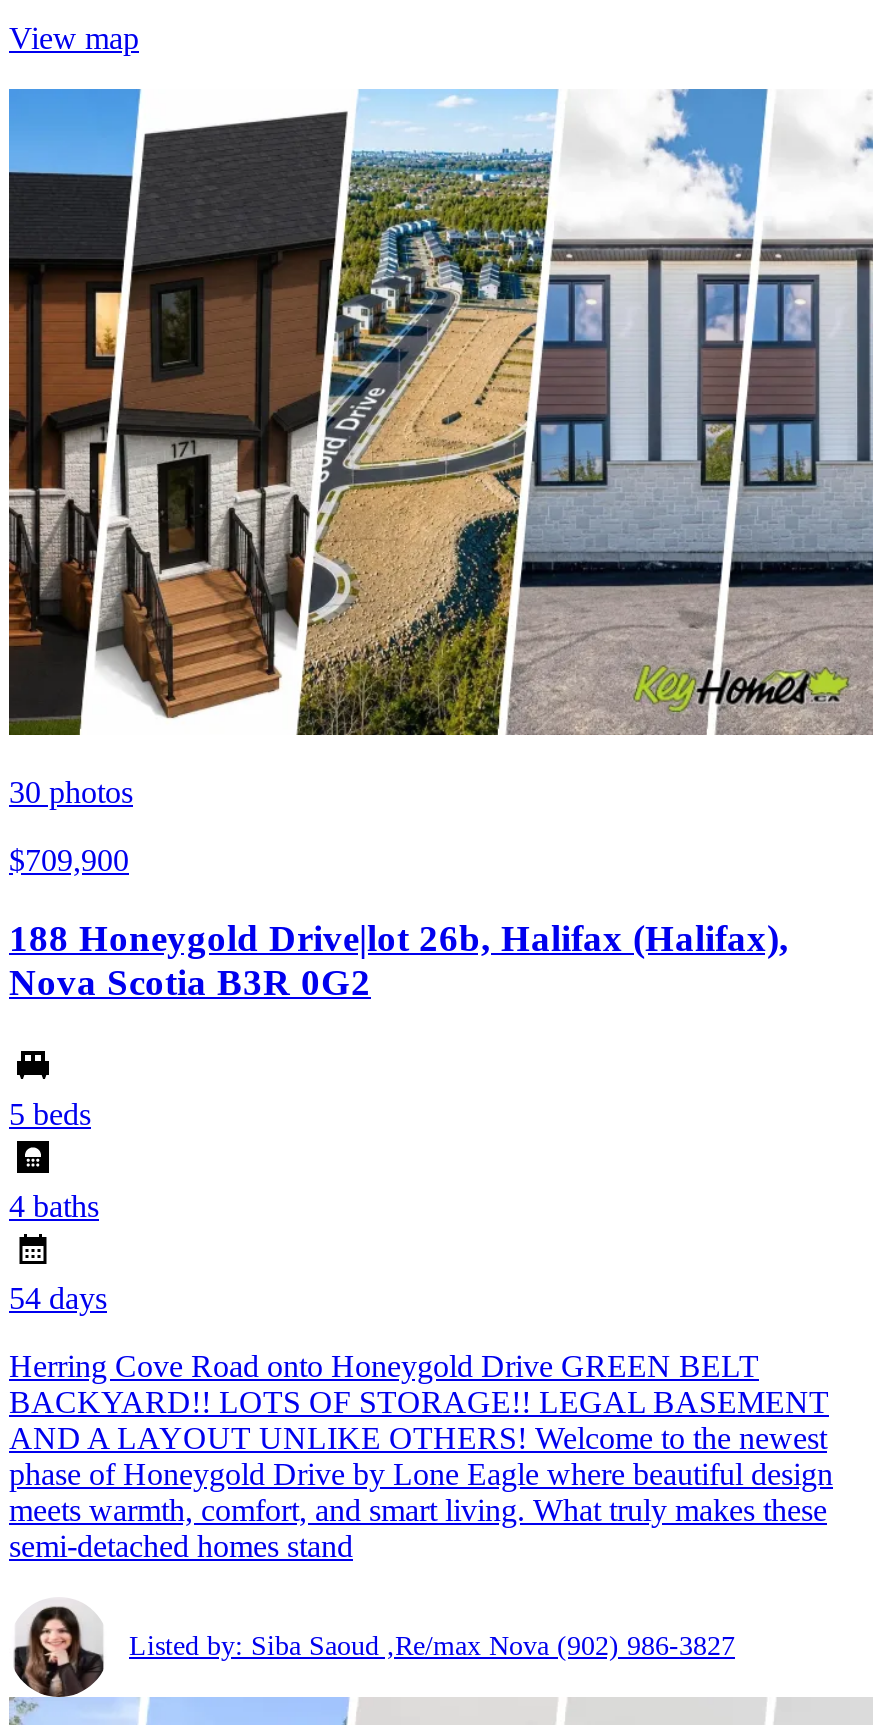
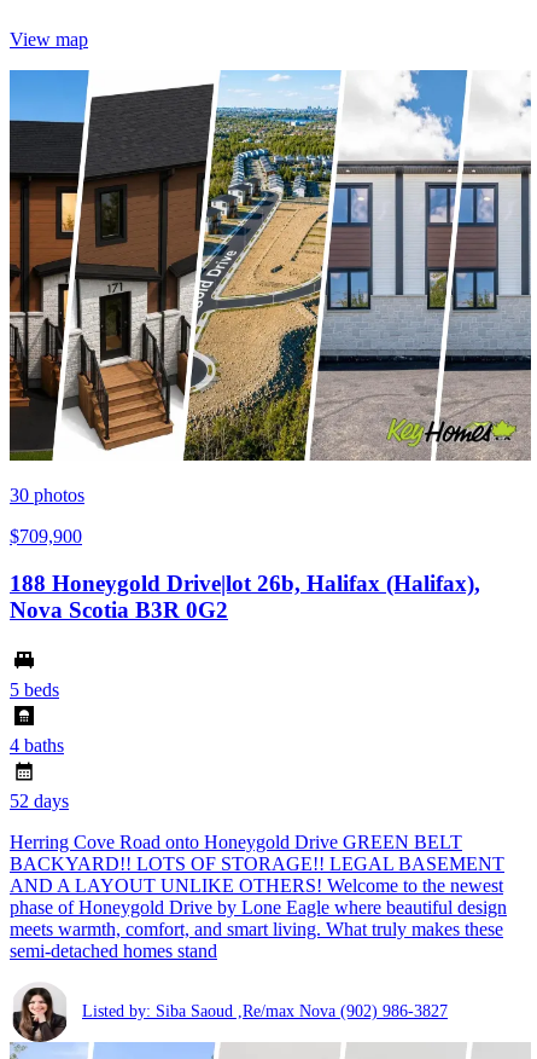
- 54 days
+ 52 days
